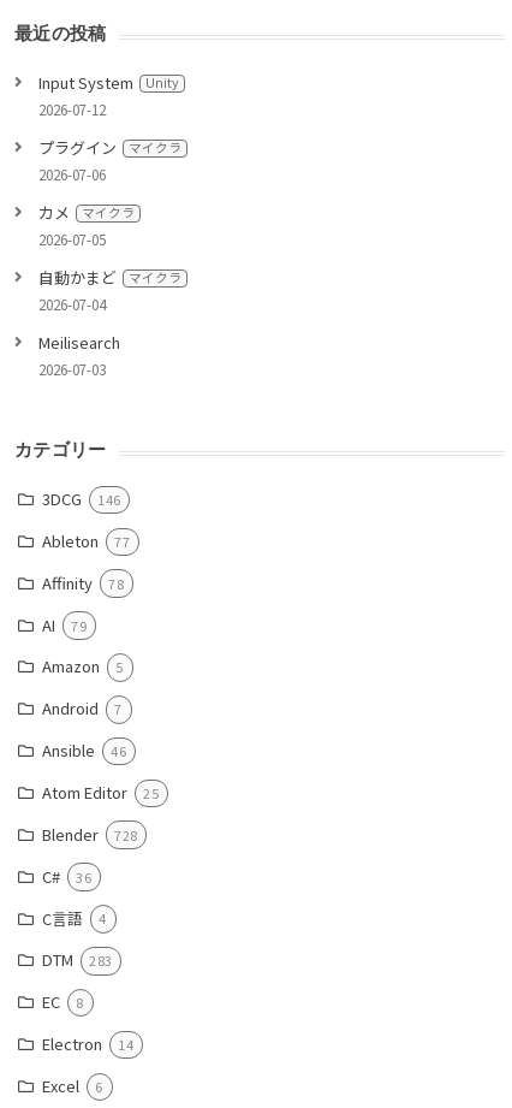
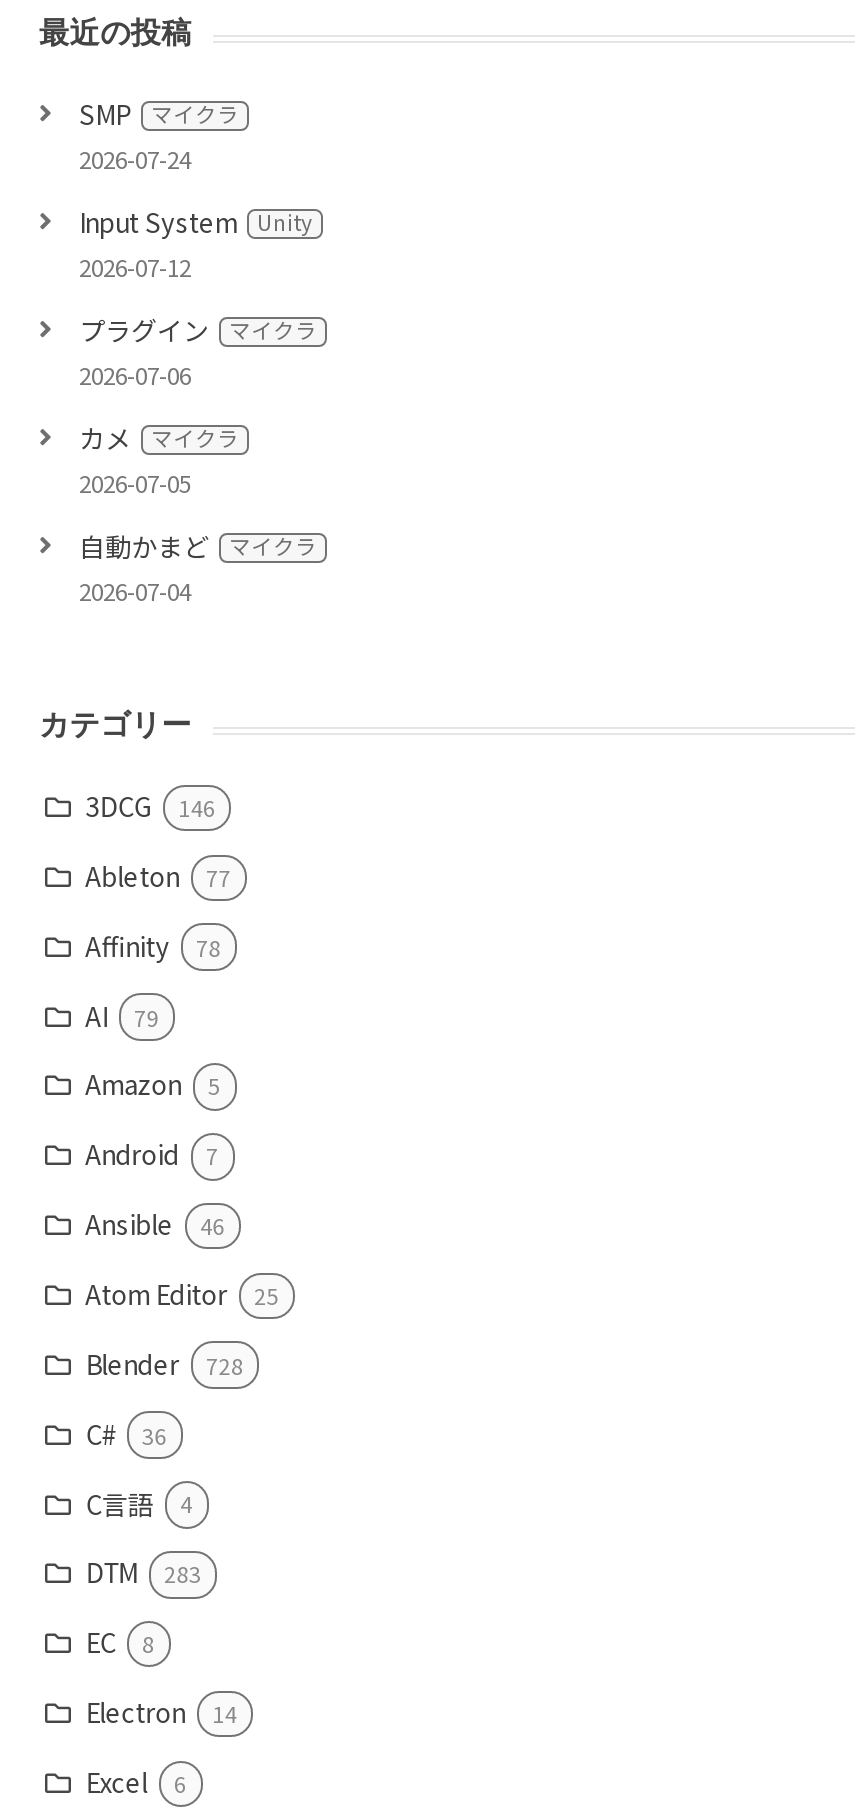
+ SMP マイクラ
+ 2026-07-24

moved down: Input System Unity | 2026-07-12 | プラグイン マイクラ | 2026-07-06 | カメ マイクラ | 2026-07-05 | 自動かまど マイクラ | 2026-07-04

- Meilisearch
- 2026-07-03
